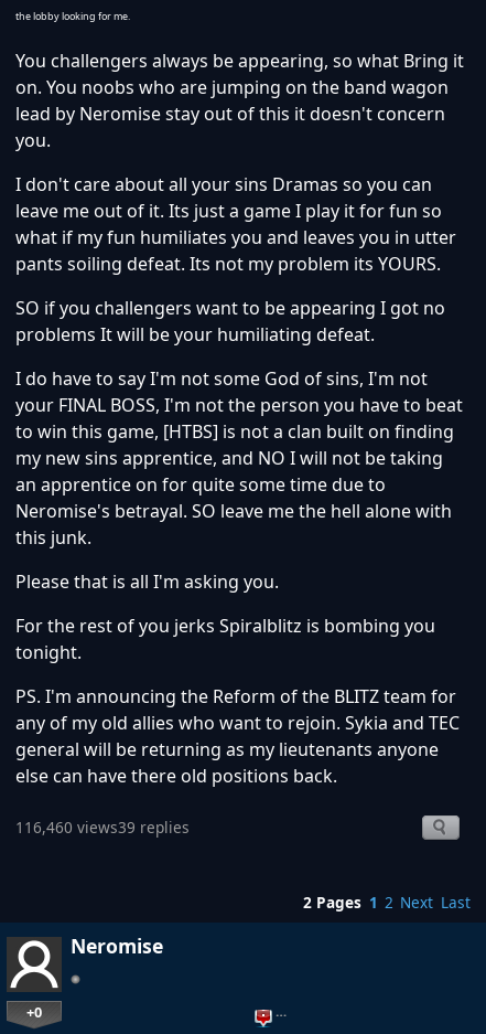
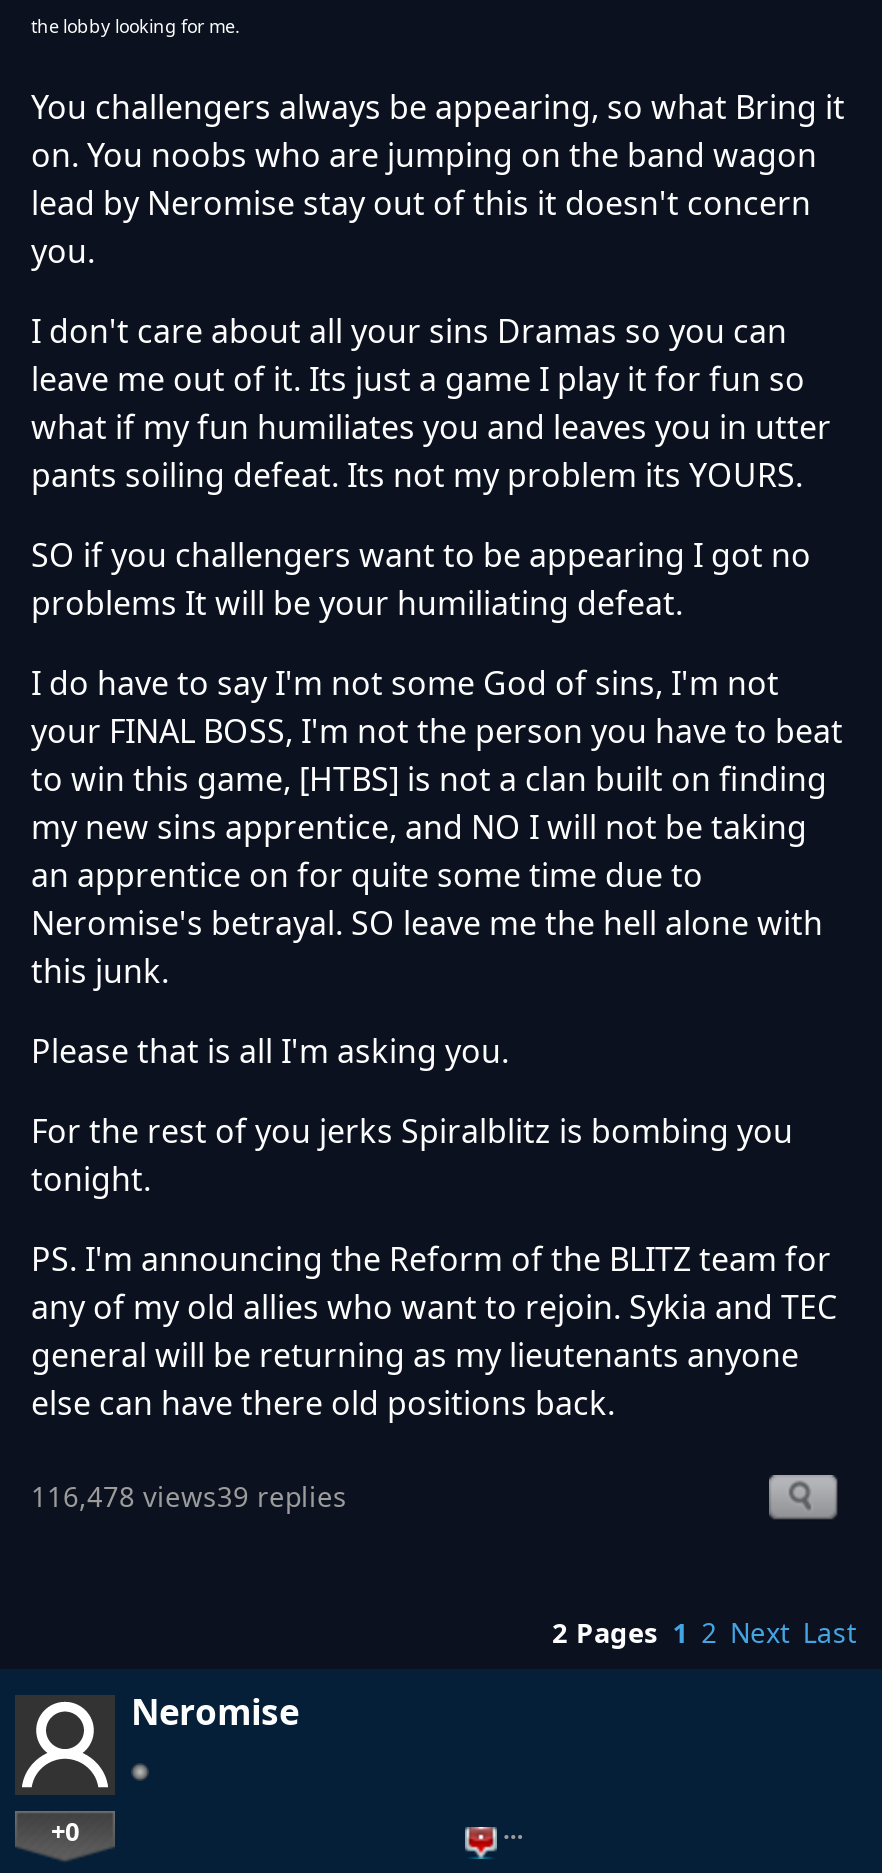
- 116,460 views39 replies
+ 116,478 views39 replies
